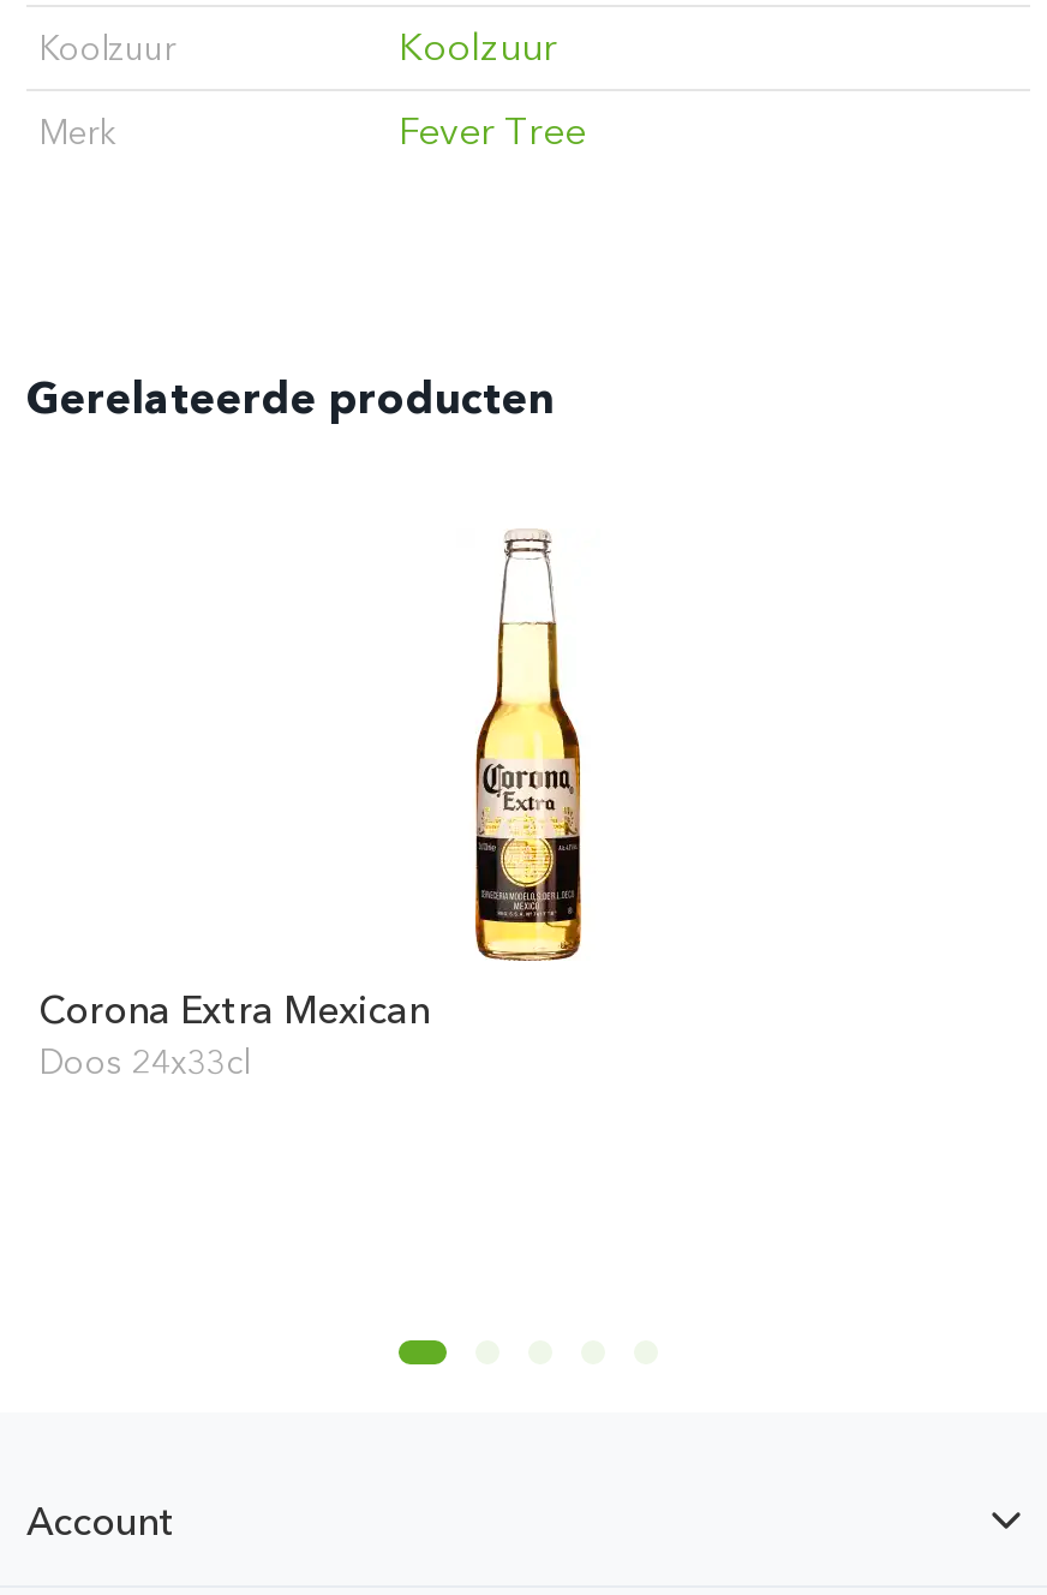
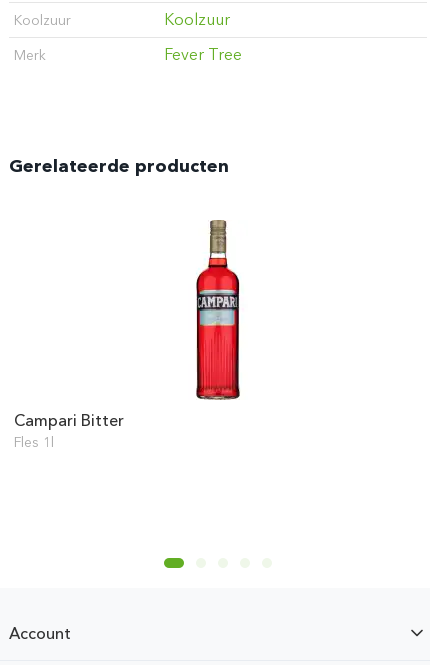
- [image]
+ [image]

- Corona Extra Mexican
- Doos 24x33cl
+ Campari Bitter
+ Fles 1l
